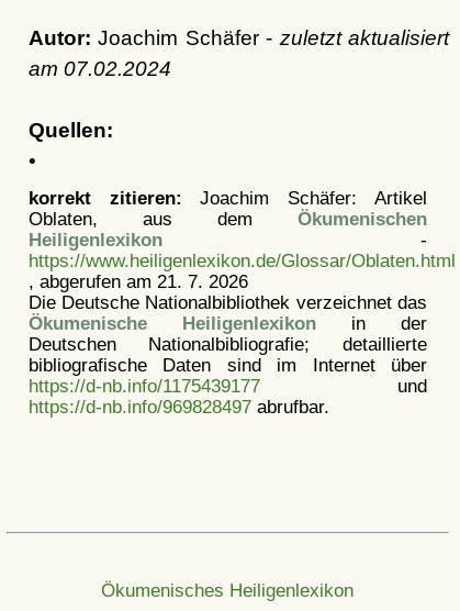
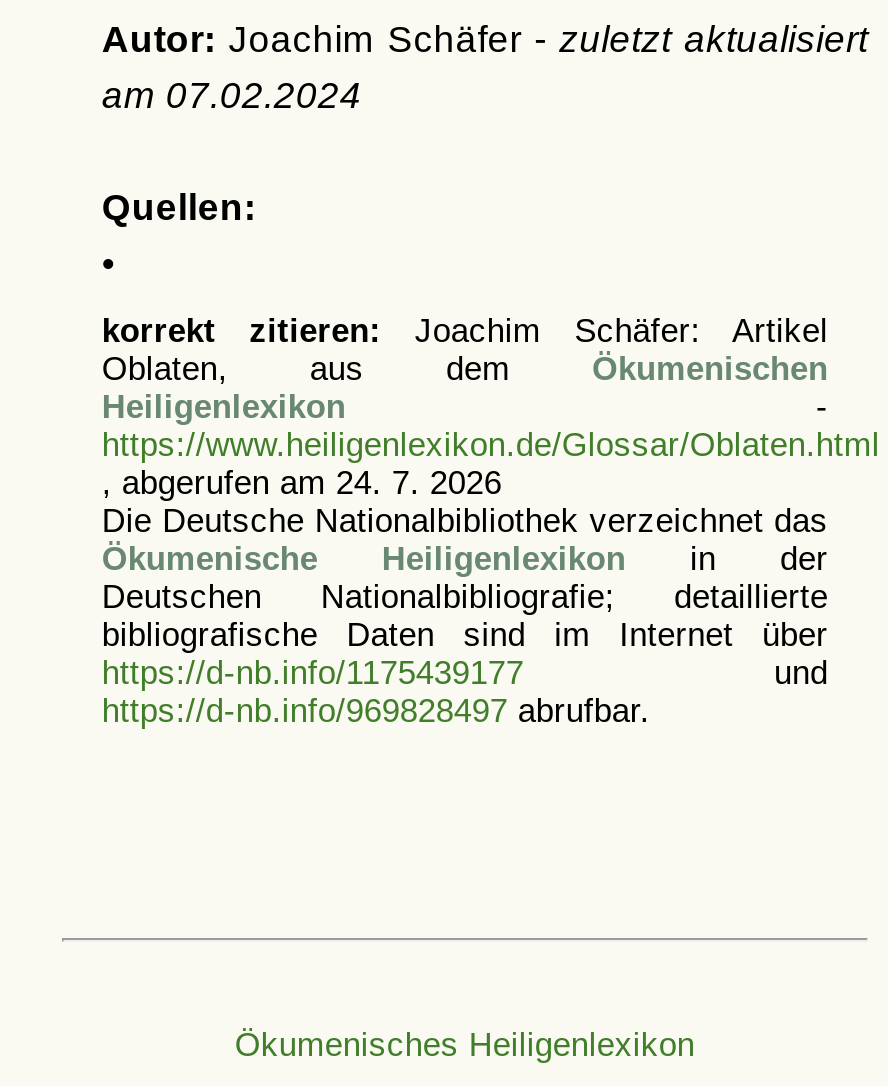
- , abgerufen am 21. 7. 2026
+ , abgerufen am 24. 7. 2026
